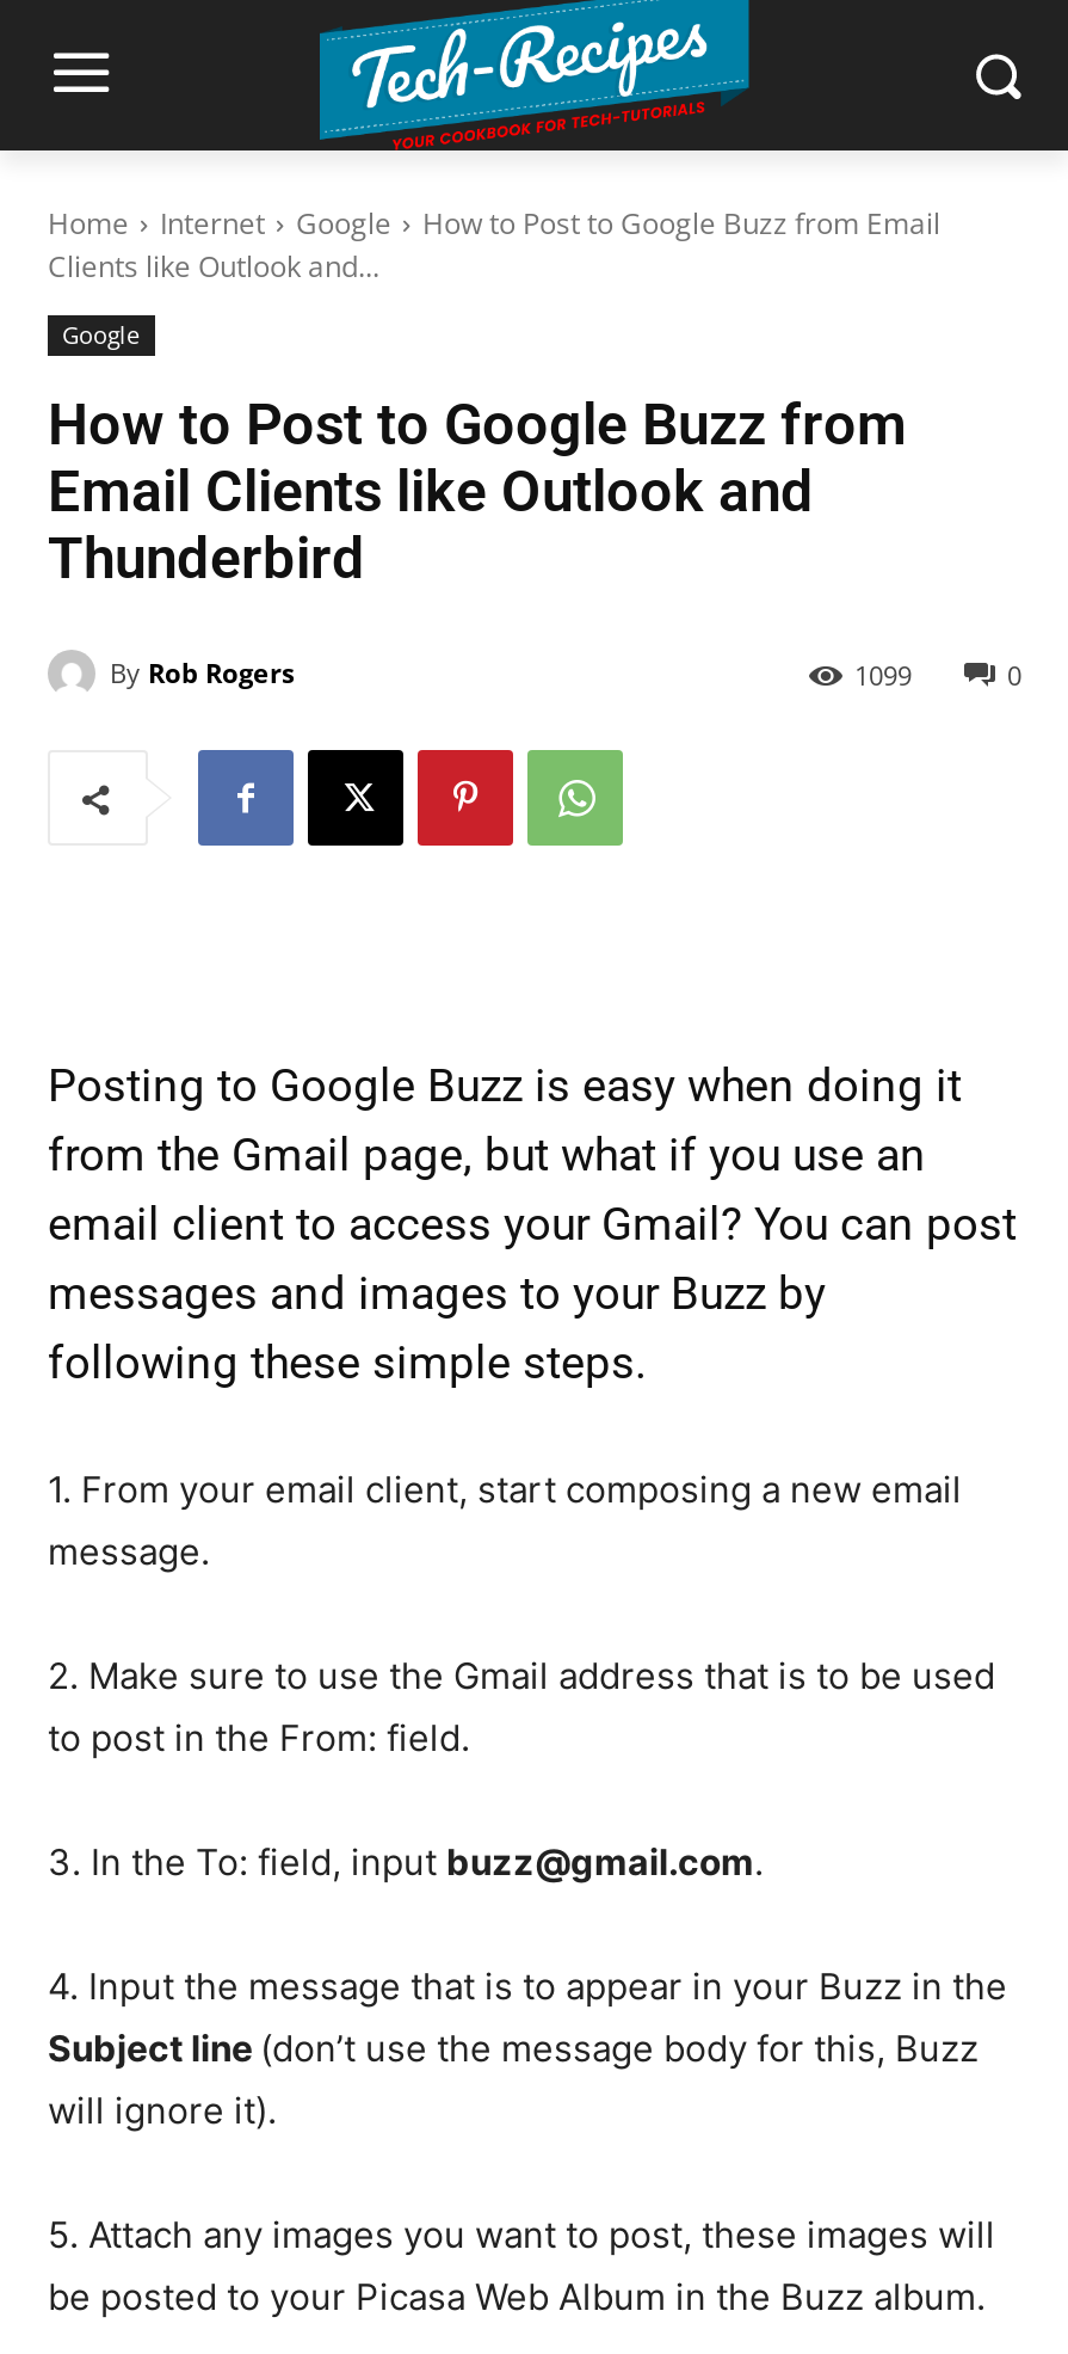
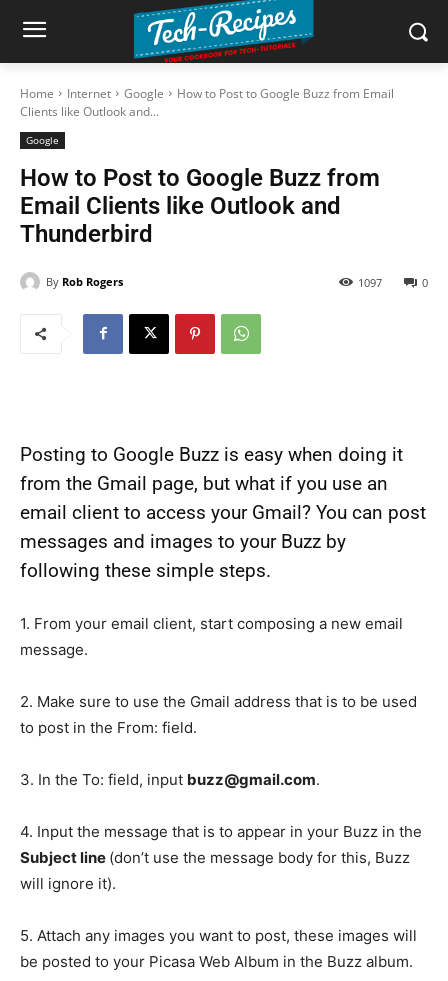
- 1099
+ 1097
